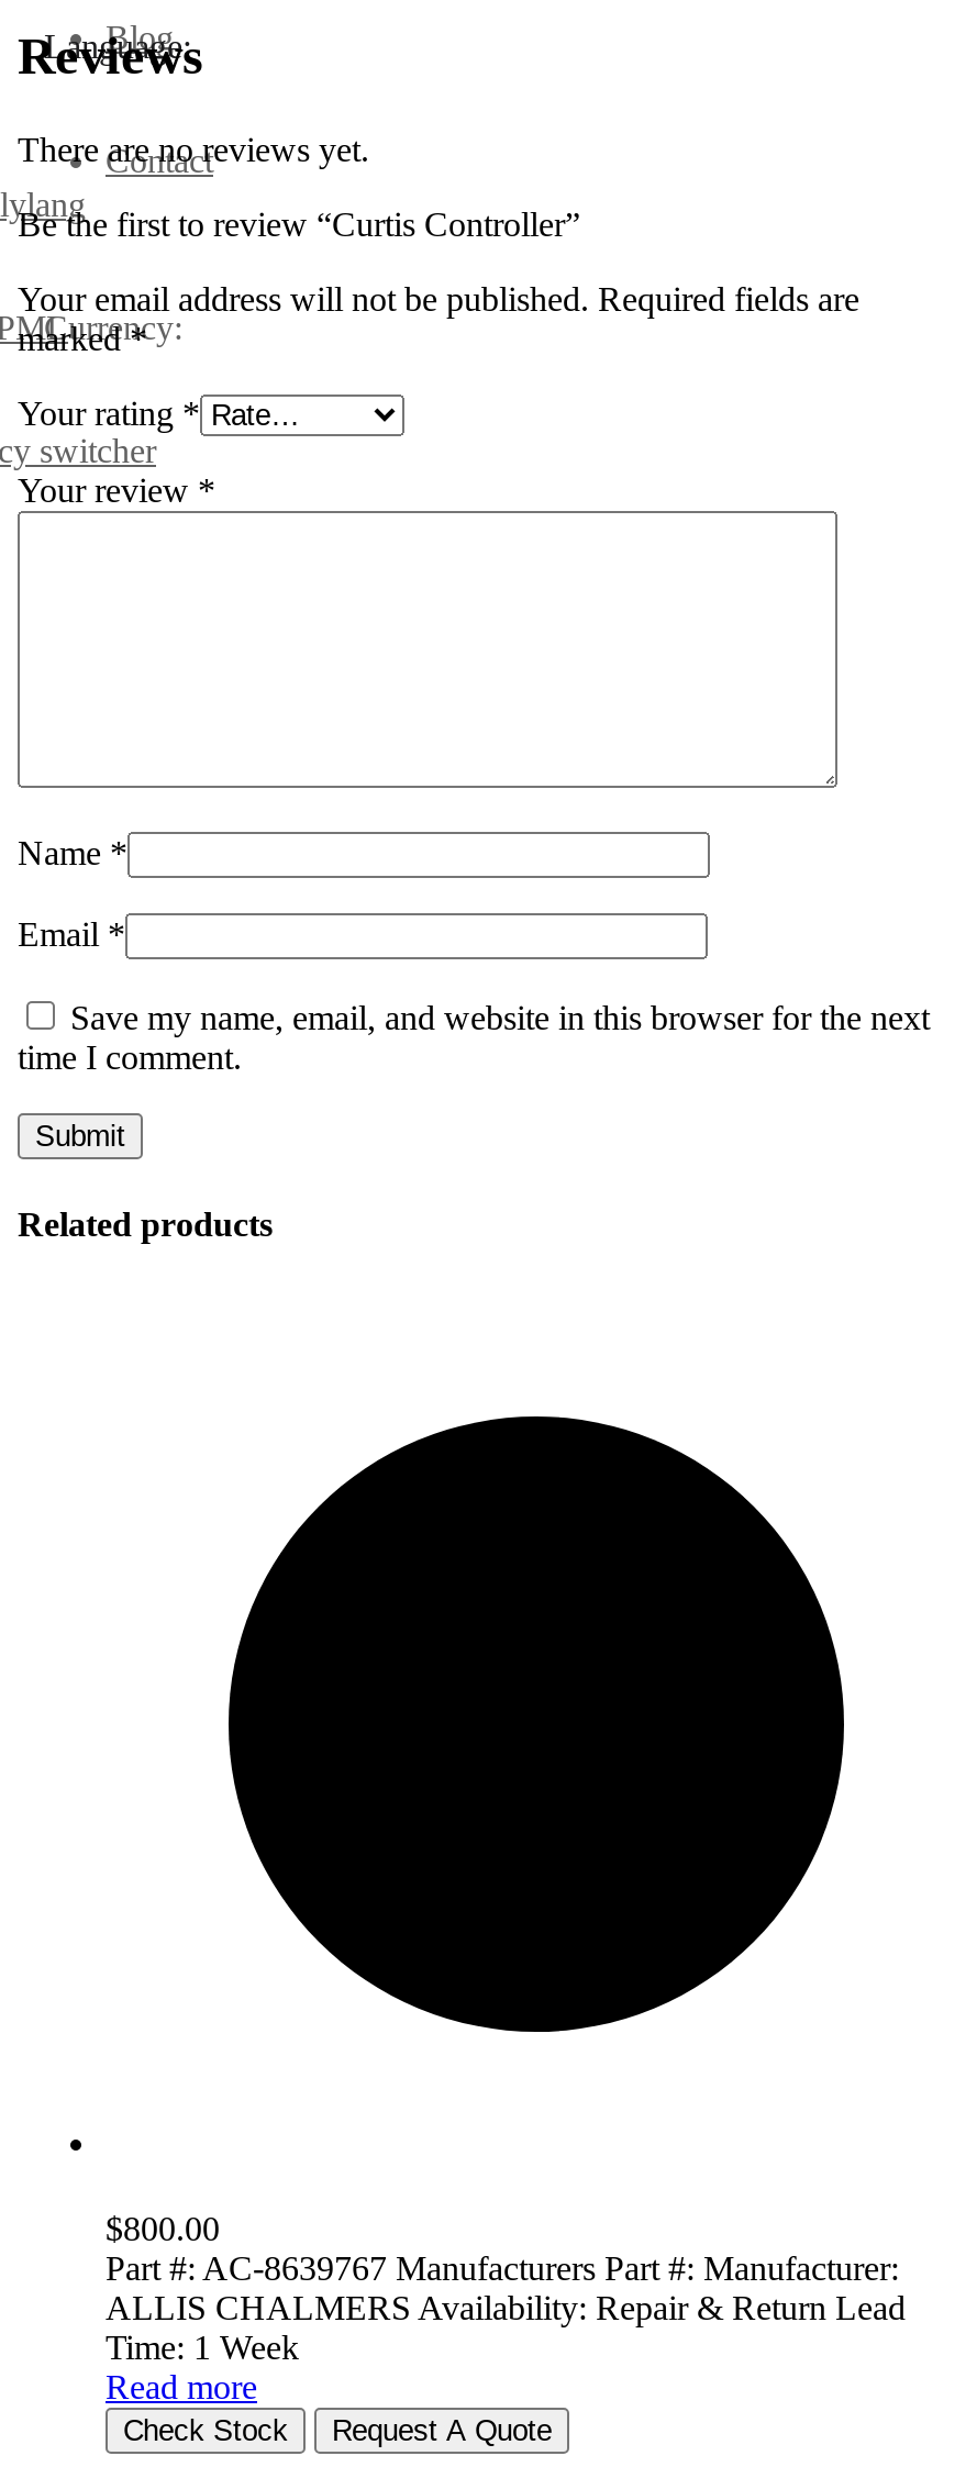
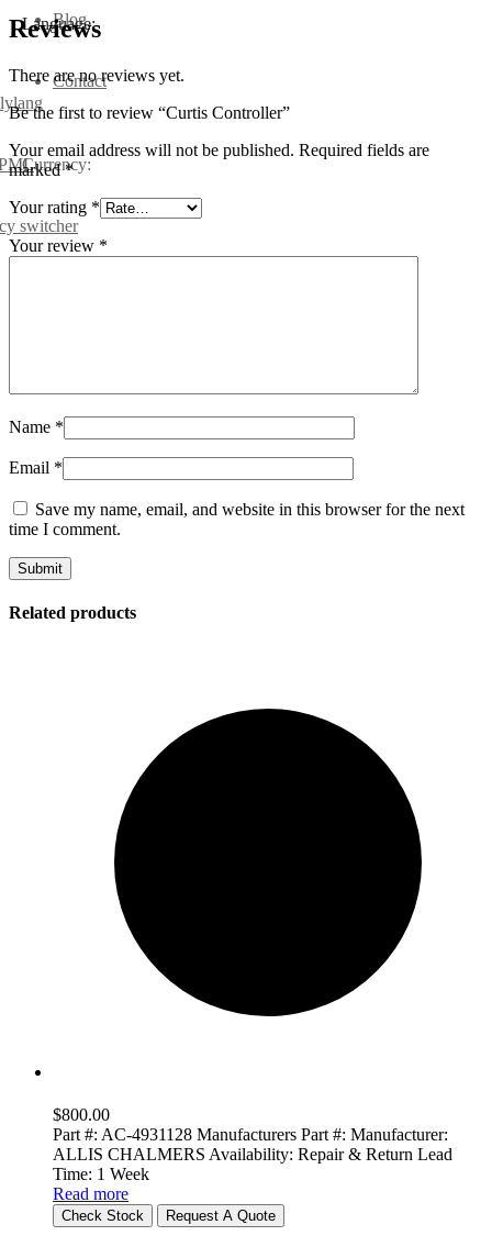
- Part #: AC-8639767 Manufacturers Part #: Manufacturer:
+ Part #: AC-4931128 Manufacturers Part #: Manufacturer:
